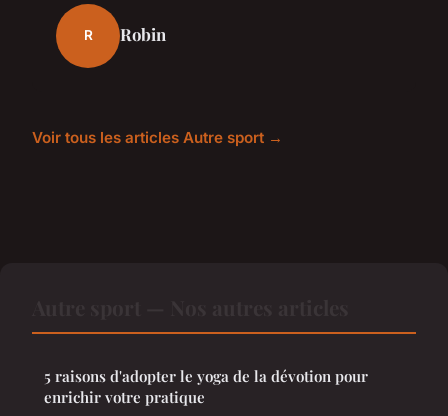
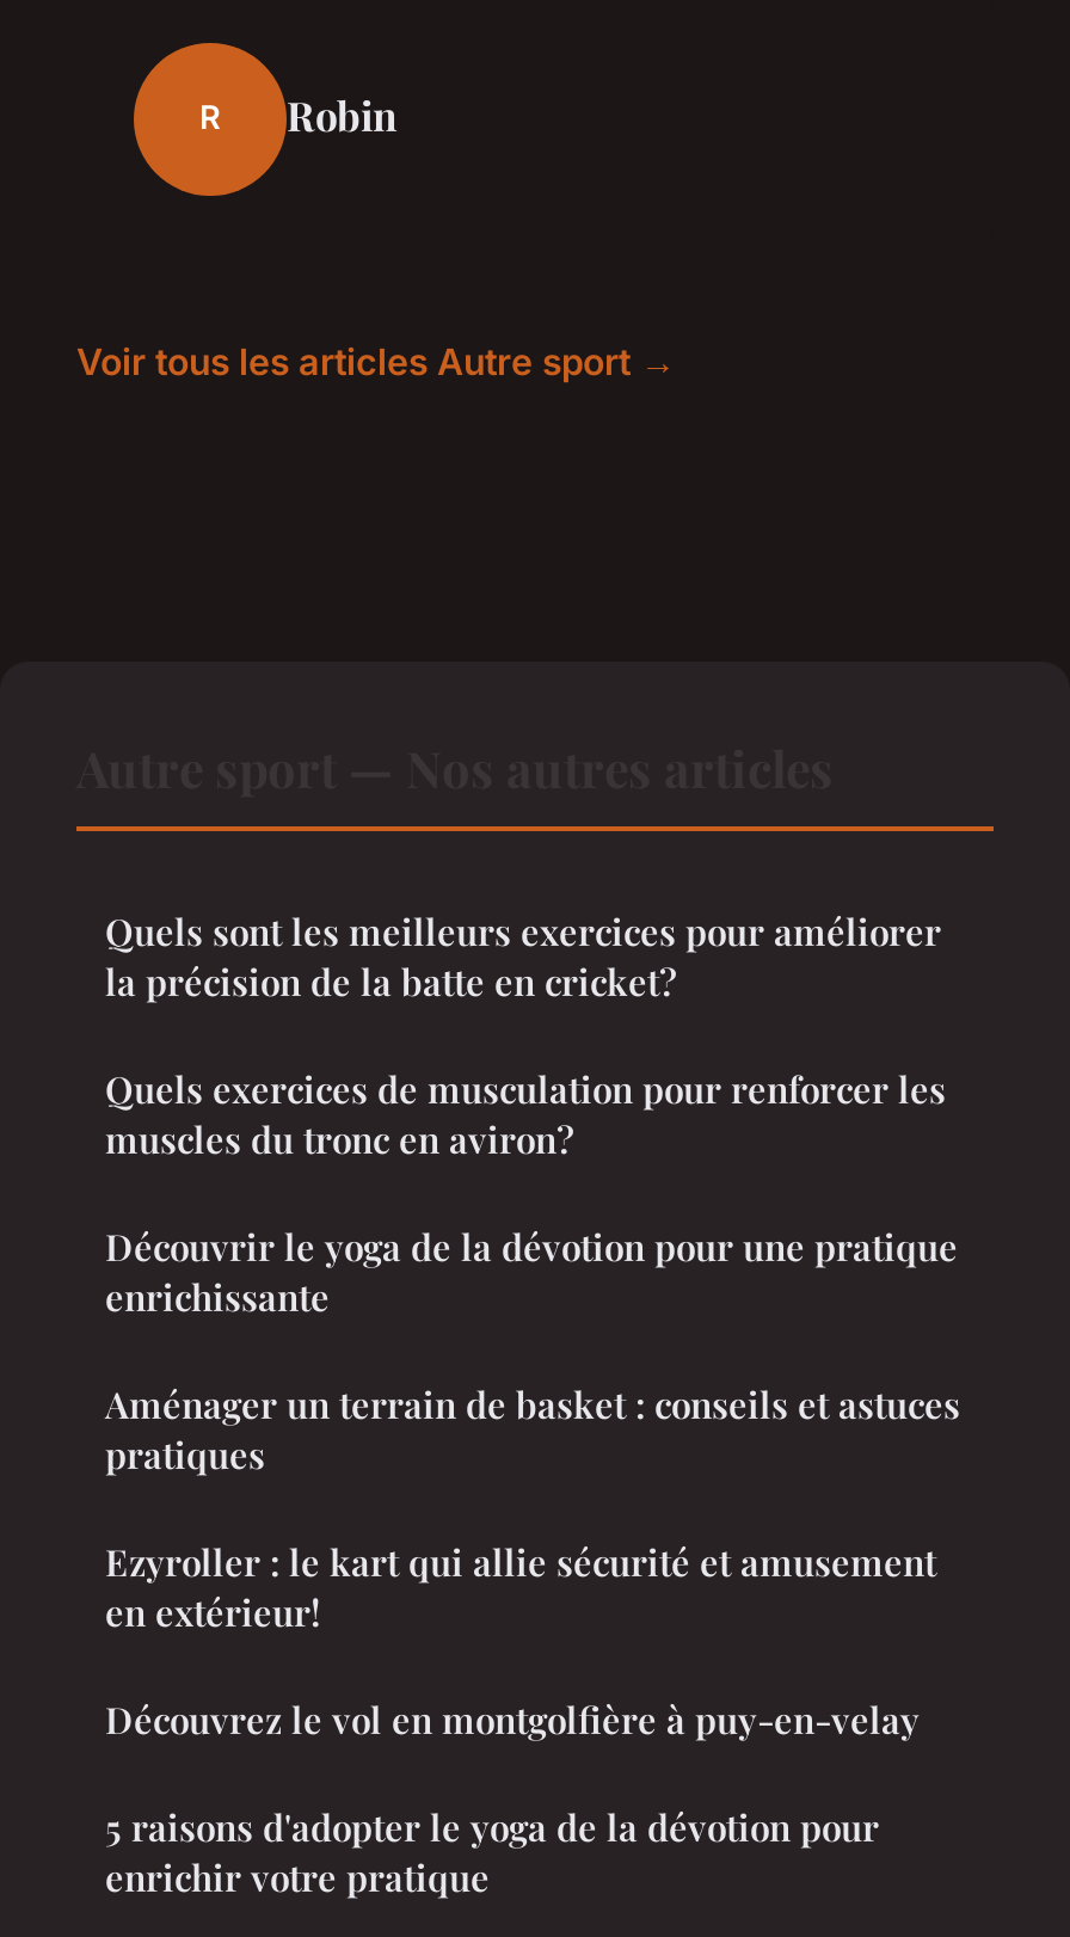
+ Quels sont les meilleurs exercices pour améliorer
+ la précision de la batte en cricket?
+ Quels exercices de musculation pour renforcer les
+ muscles du tronc en aviron?
+ Découvrir le yoga de la dévotion pour une pratique
+ enrichissante
+ Aménager un terrain de basket : conseils et astuces
+ pratiques
+ Ezyroller : le kart qui allie sécurité et amusement
+ en extérieur!
+ Découvrez le vol en montgolfière à puy-en-velay
